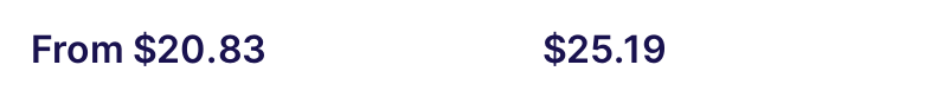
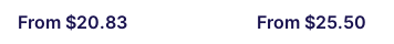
- $25.19
+ From $25.50
